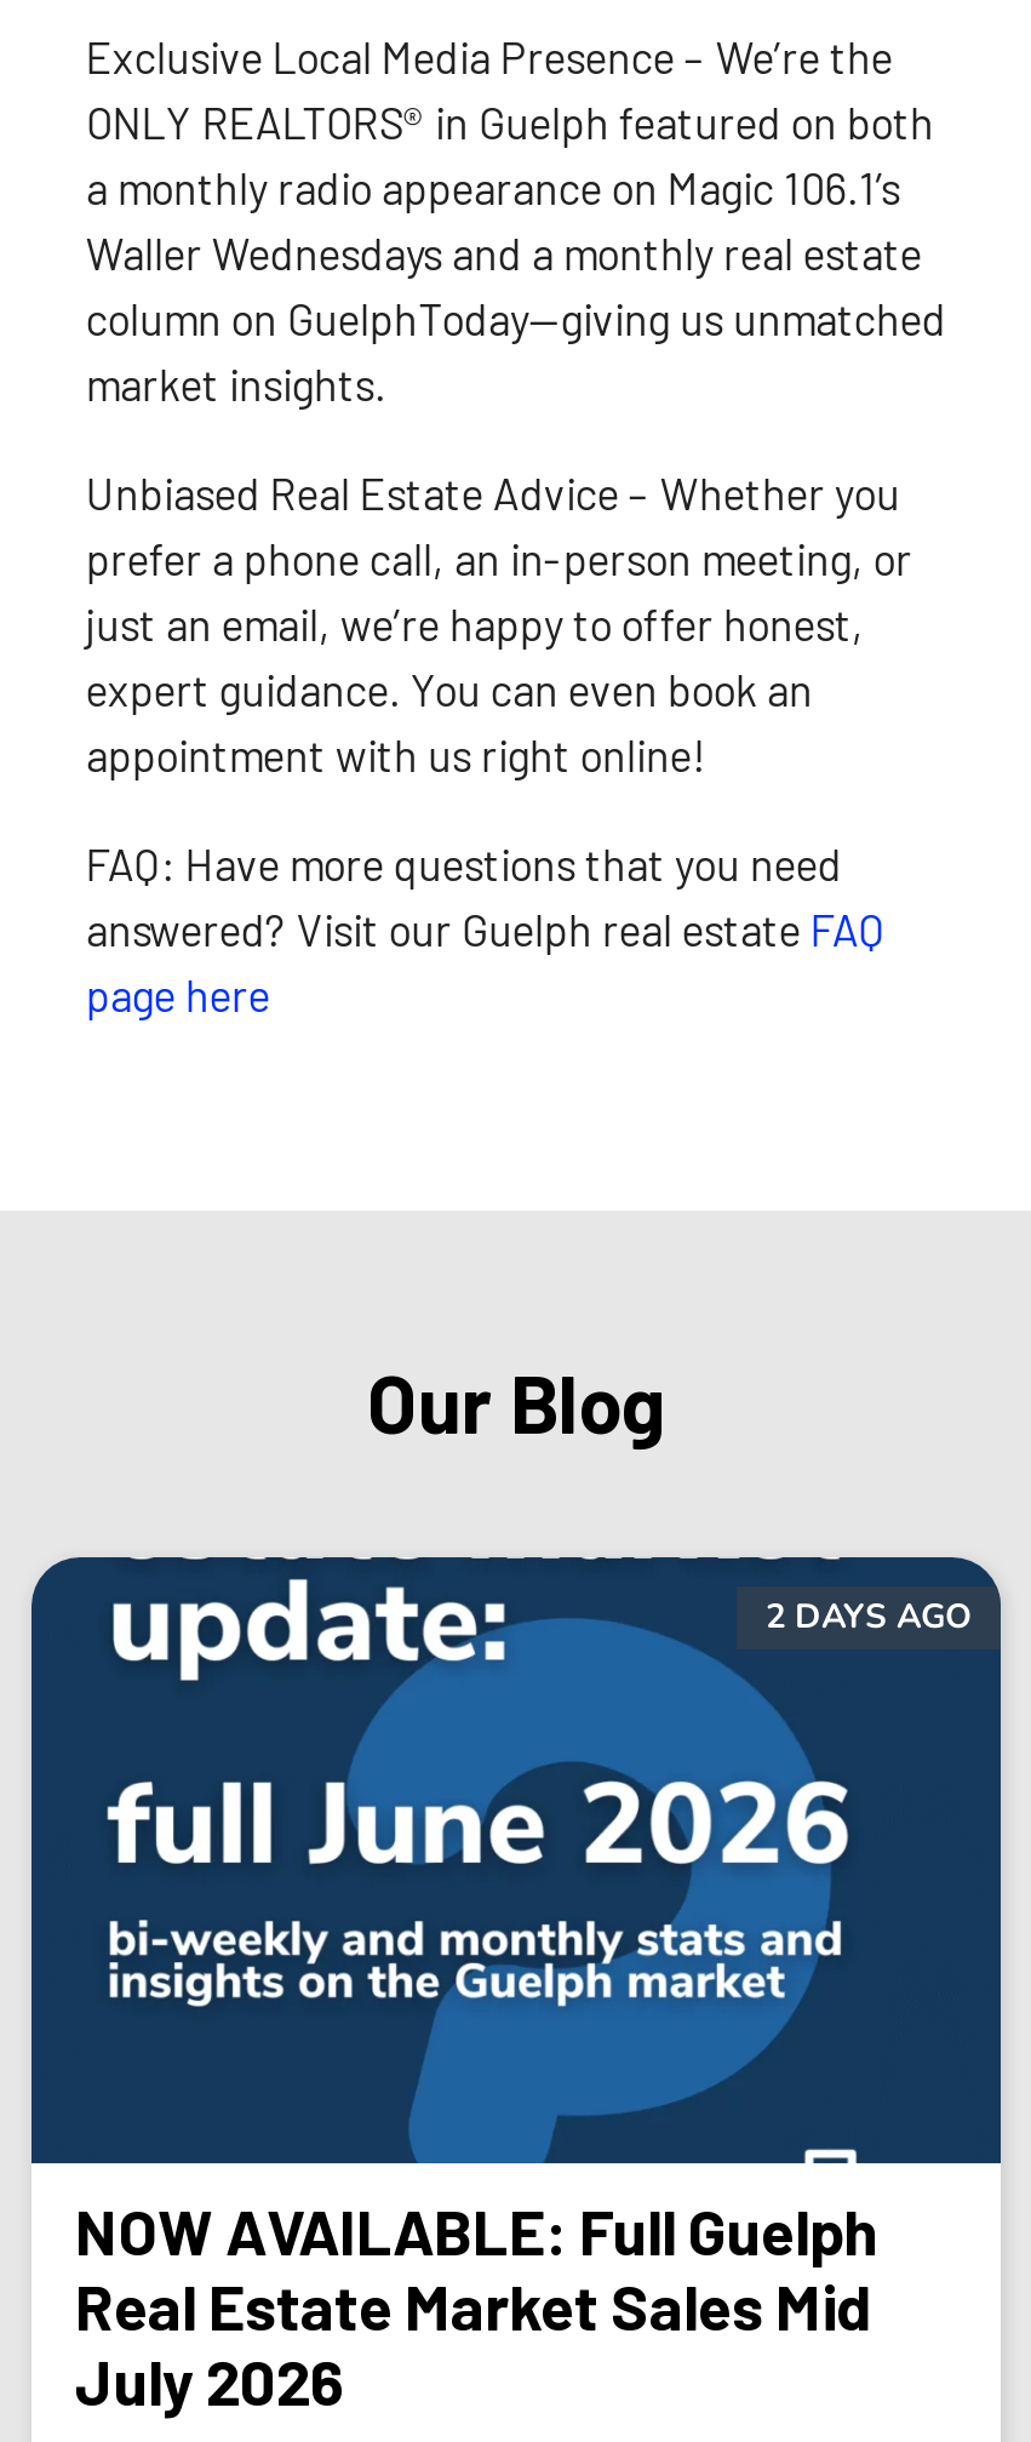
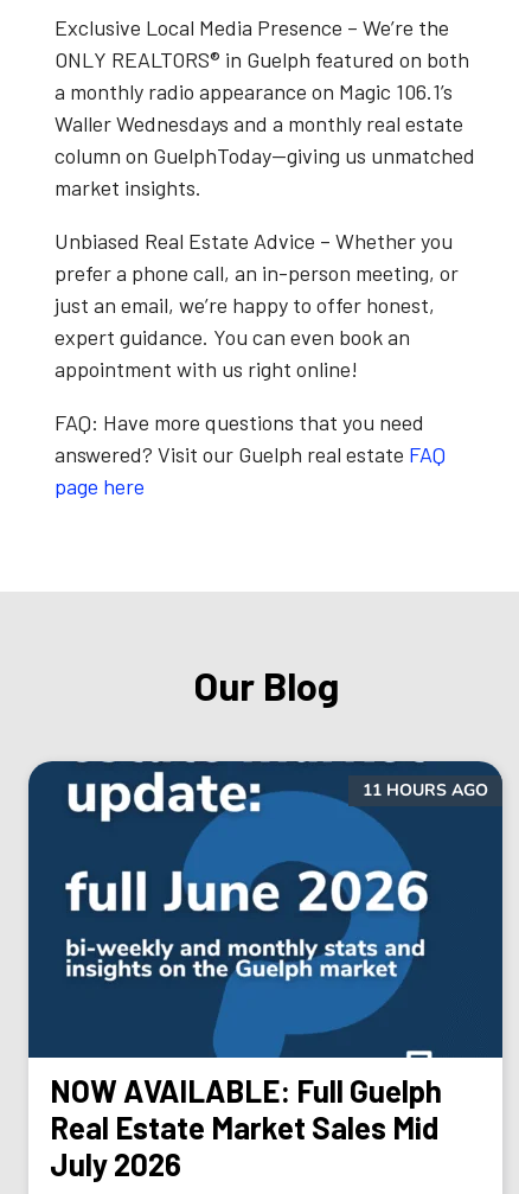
- 2 DAYS AGO
+ 11 HOURS AGO
